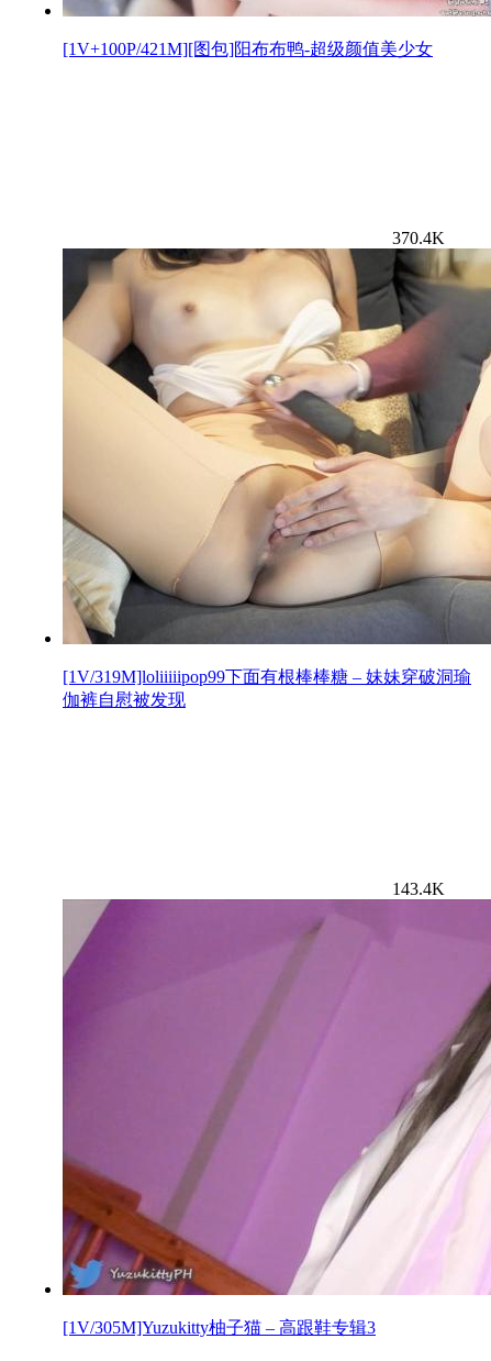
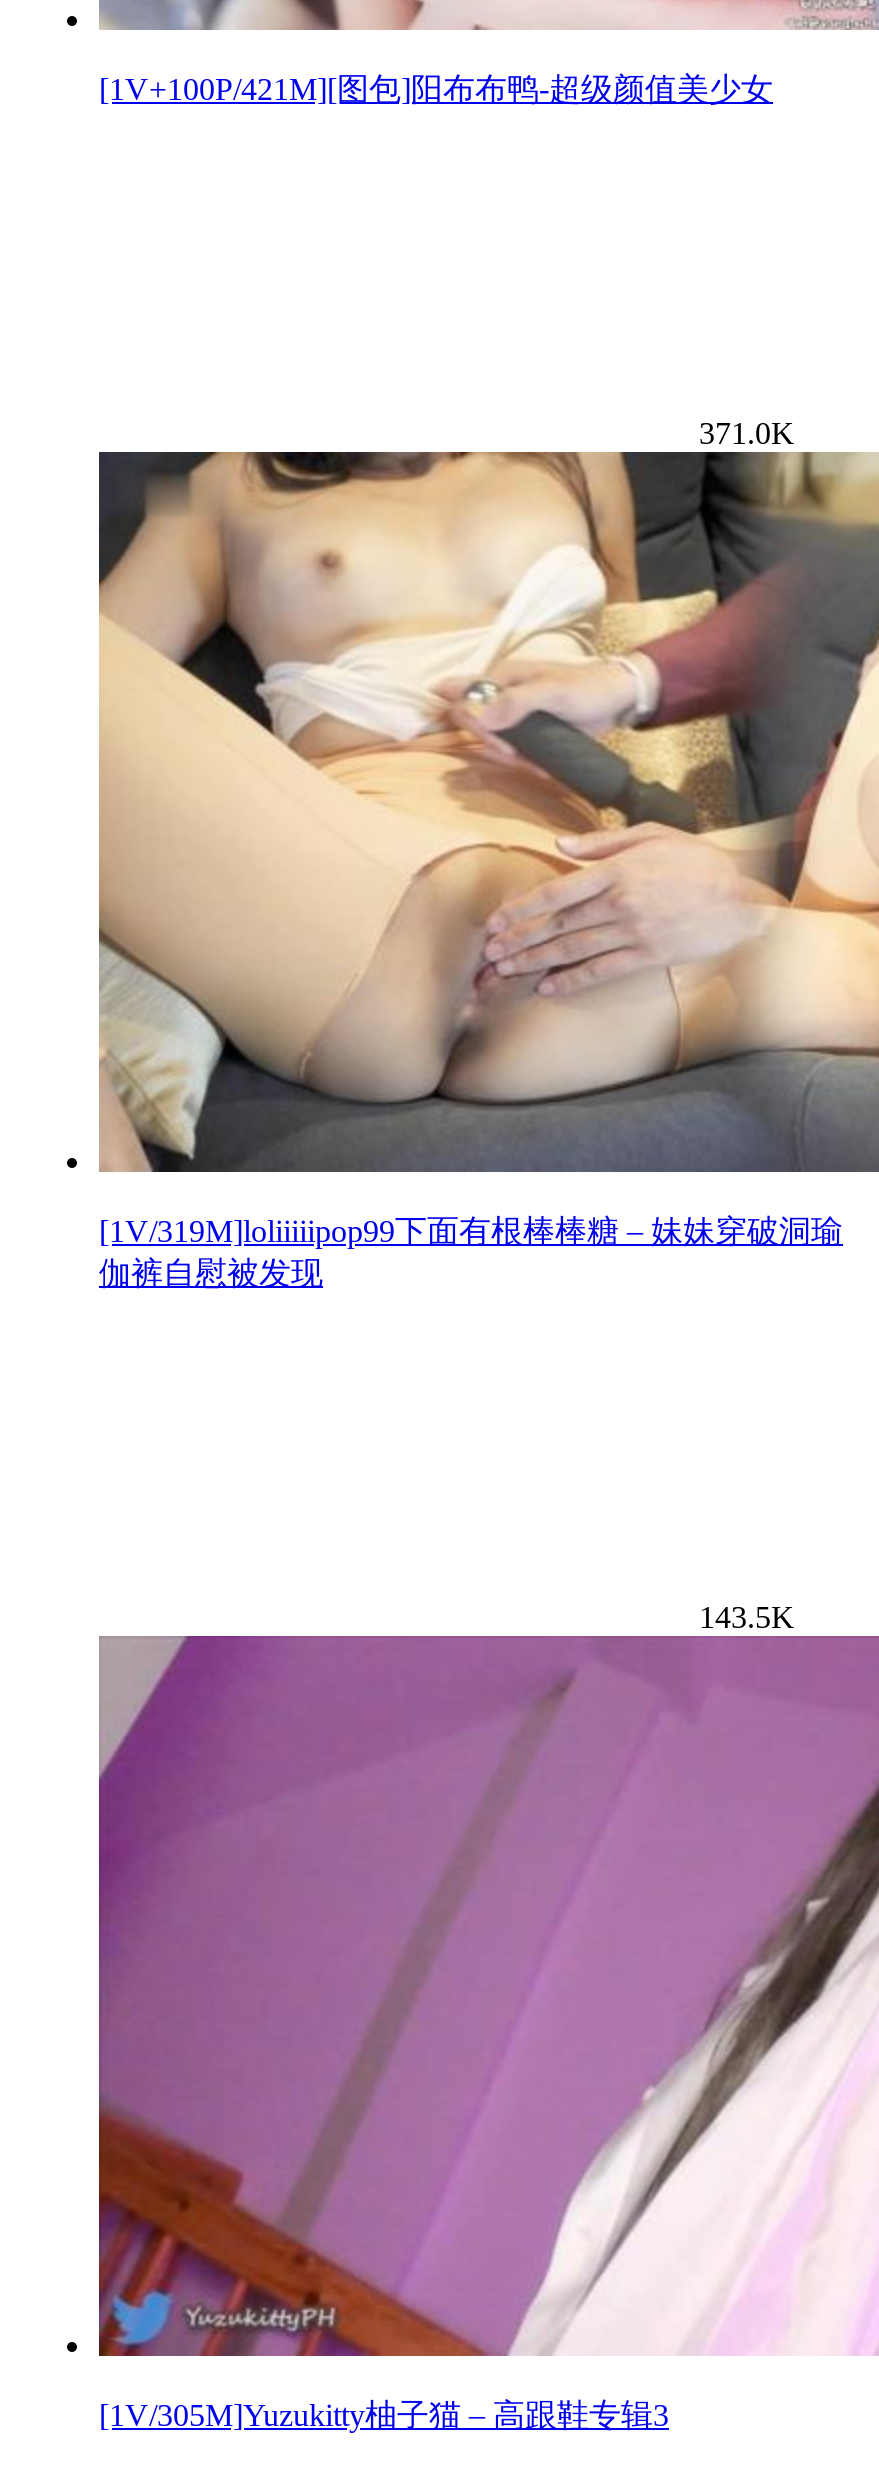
- 370.4K
+ 371.0K

- 143.4K
+ 143.5K
